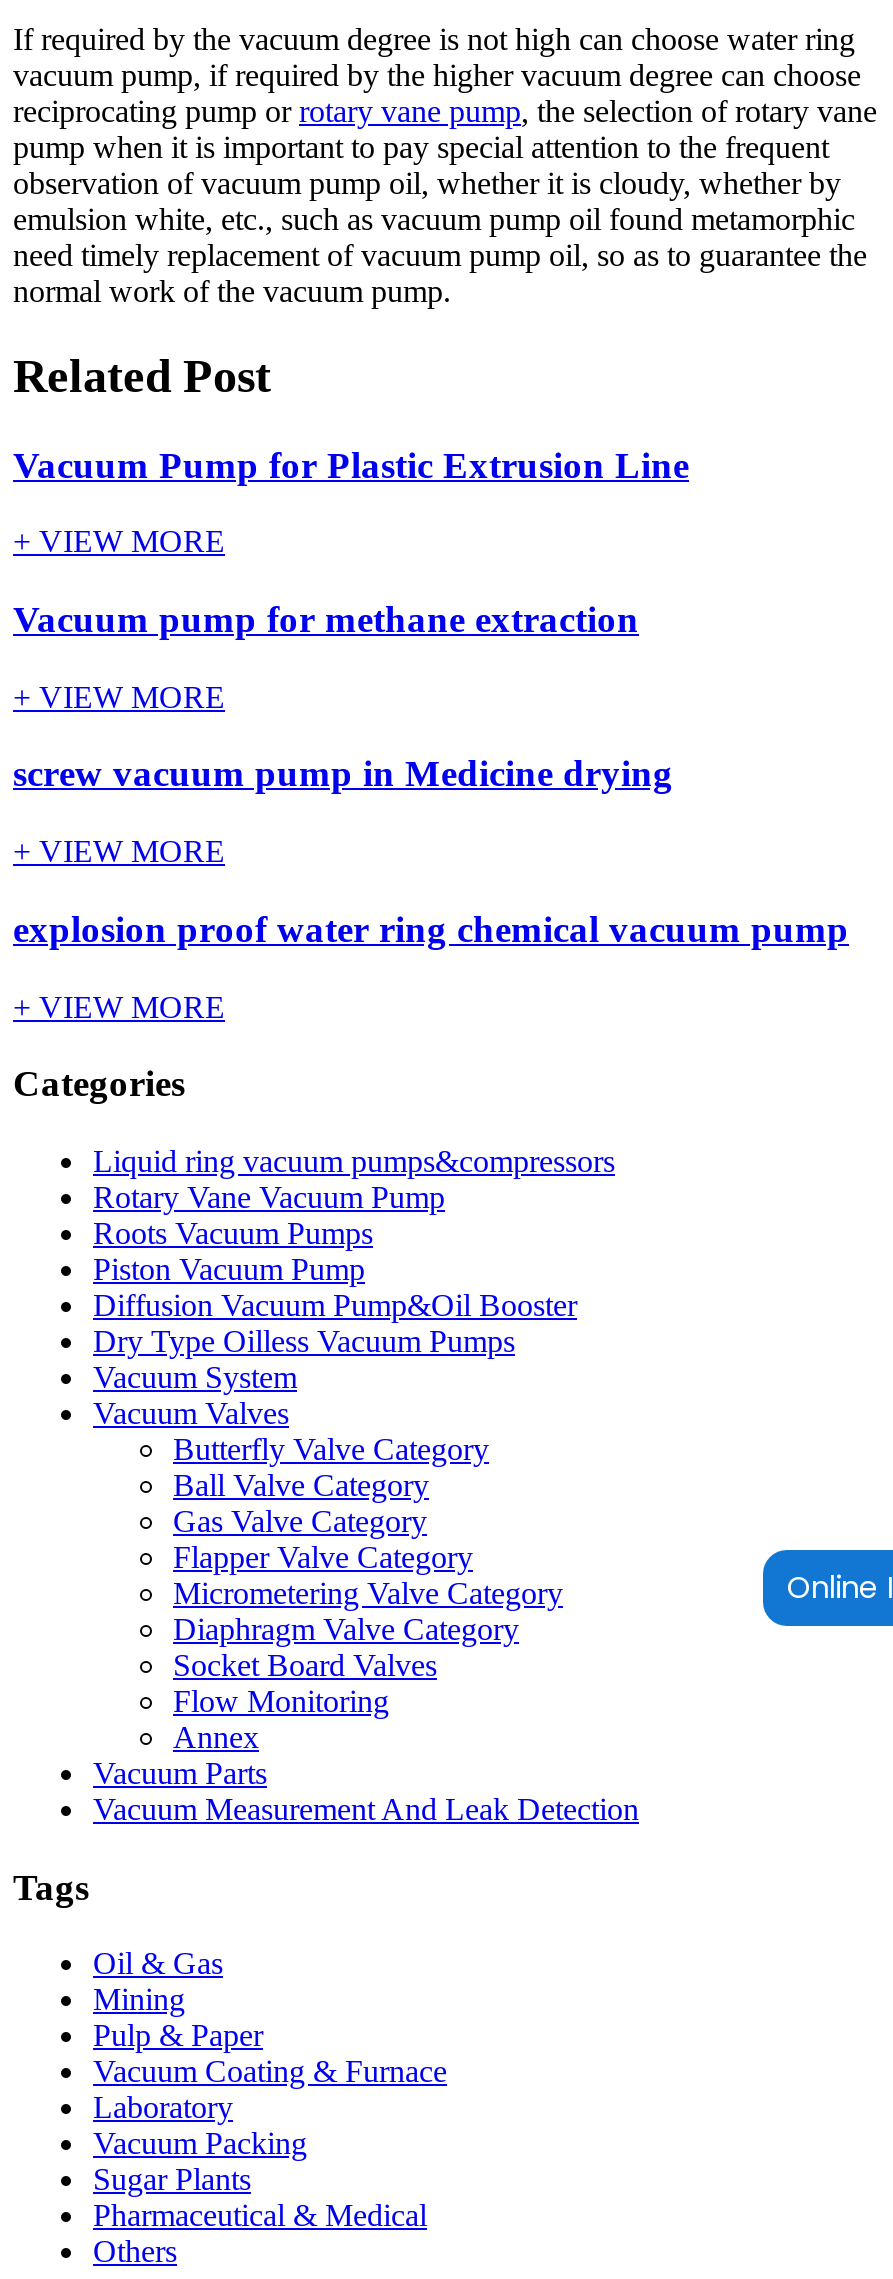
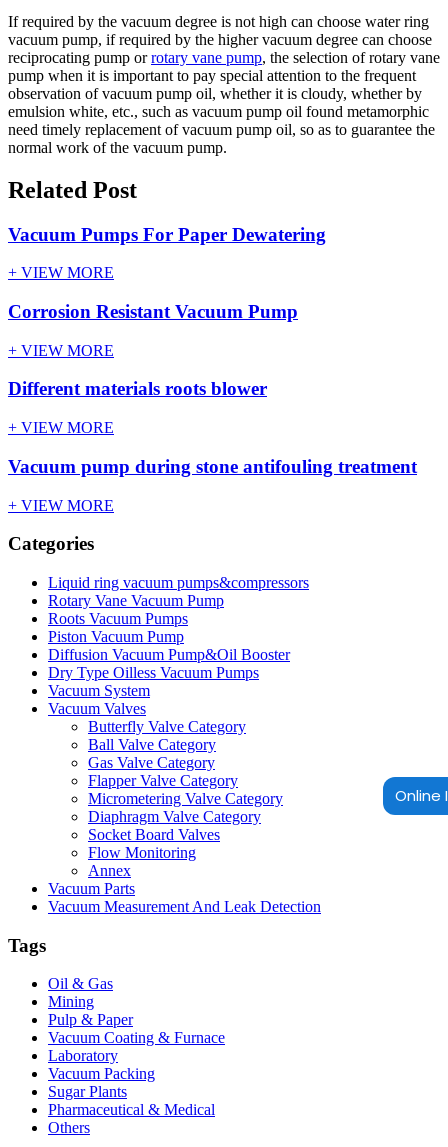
- Vacuum Pump for Plastic Extrusion Line
+ Vacuum Pumps For Paper Dewatering

- Vacuum pump for methane extraction
+ Corrosion Resistant Vacuum Pump

- screw vacuum pump in Medicine drying
+ Different materials roots blower

- explosion proof water ring chemical vacuum pump
+ Vacuum pump during stone antifouling treatment
